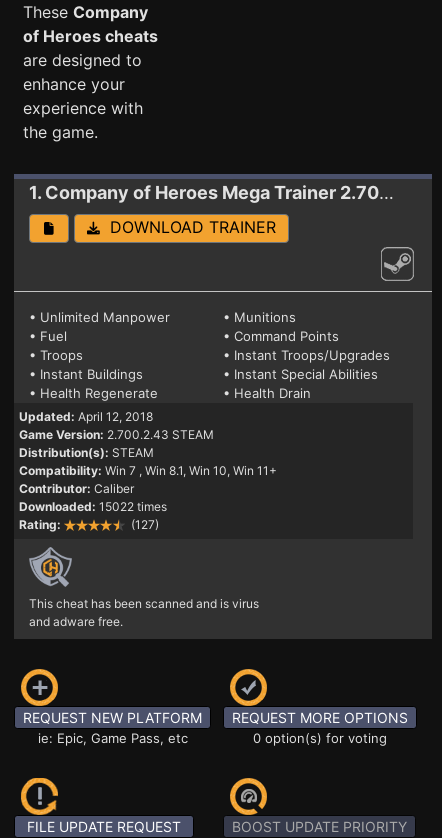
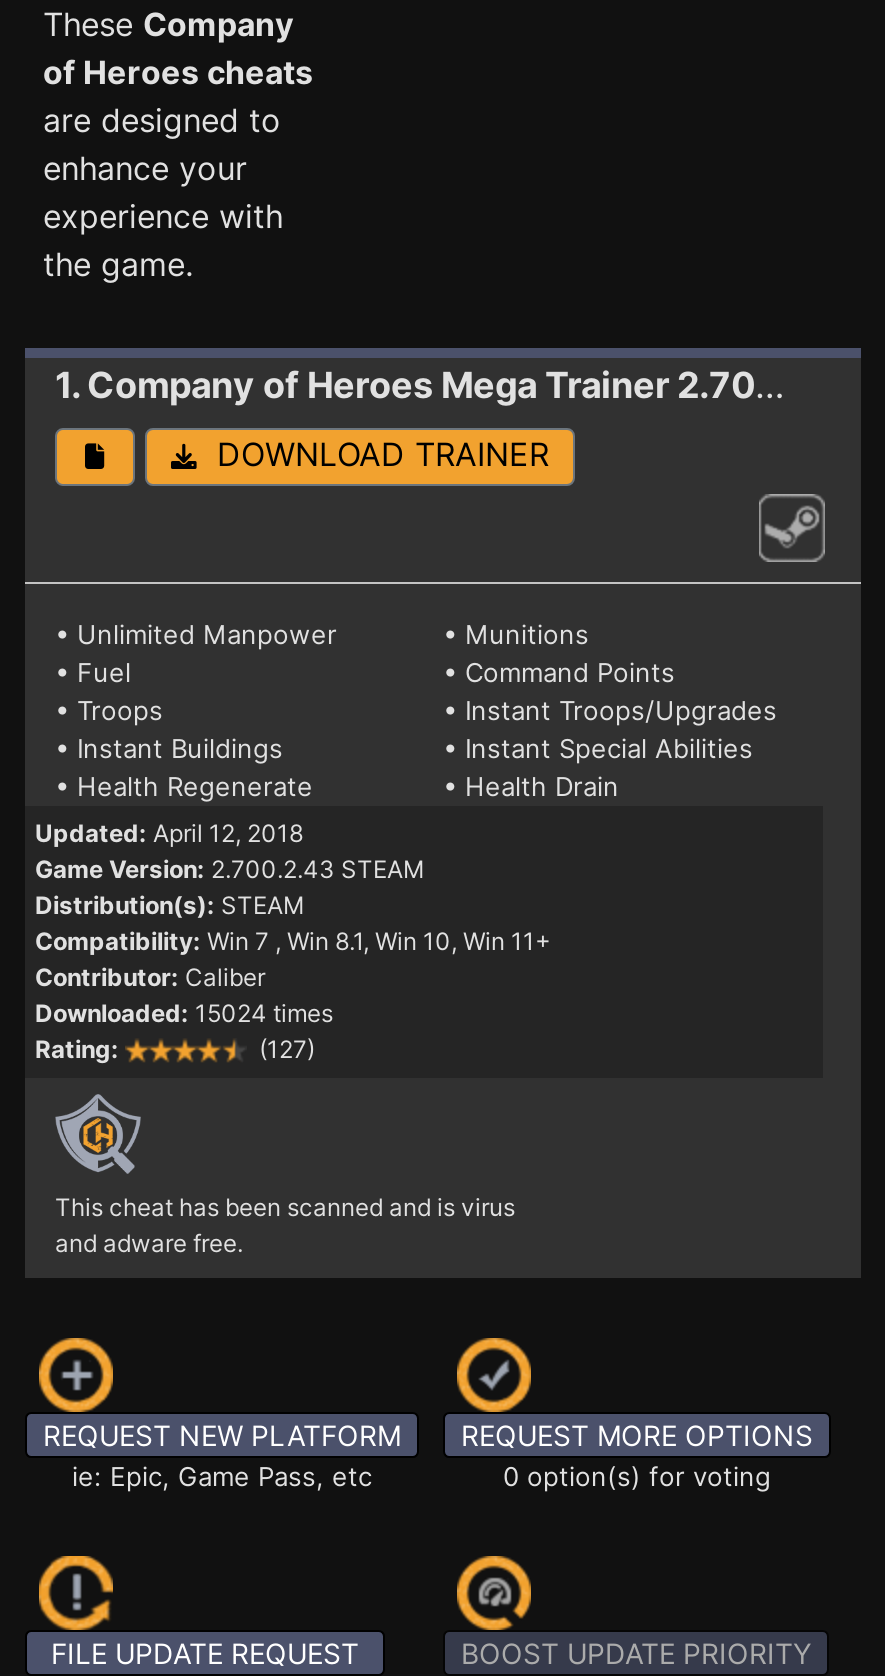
- Downloaded: 15022 times
+ Downloaded: 15024 times
